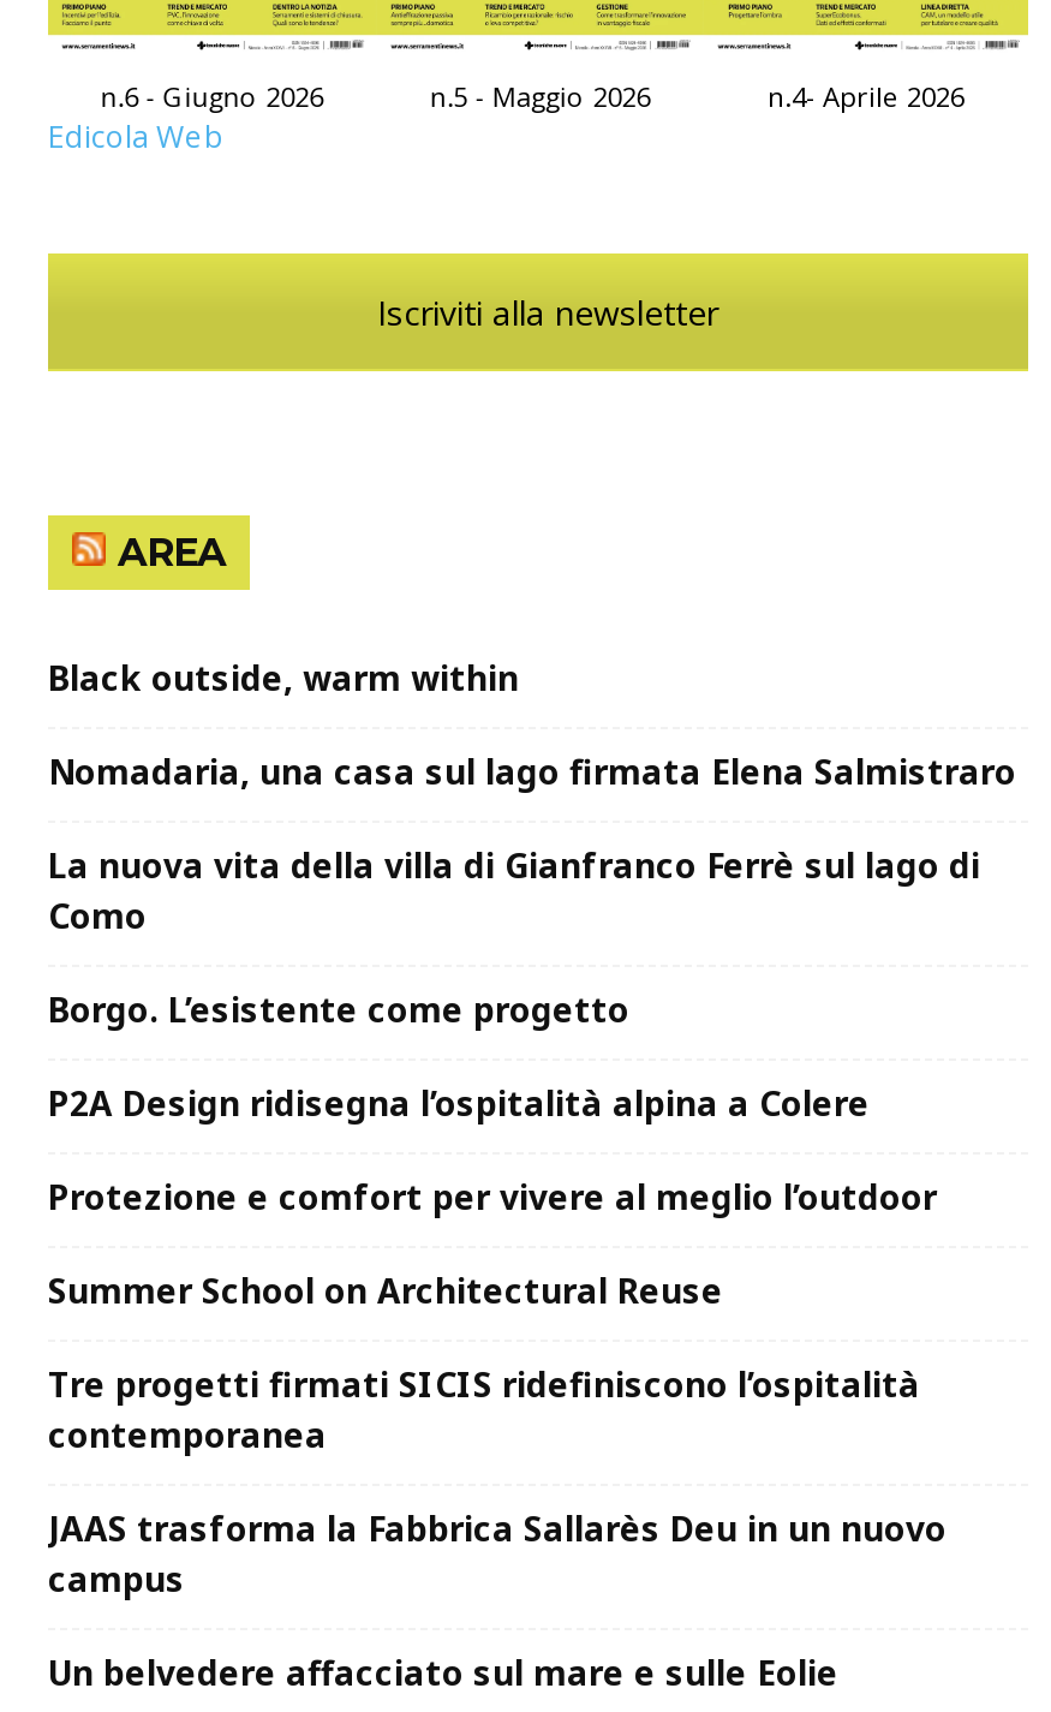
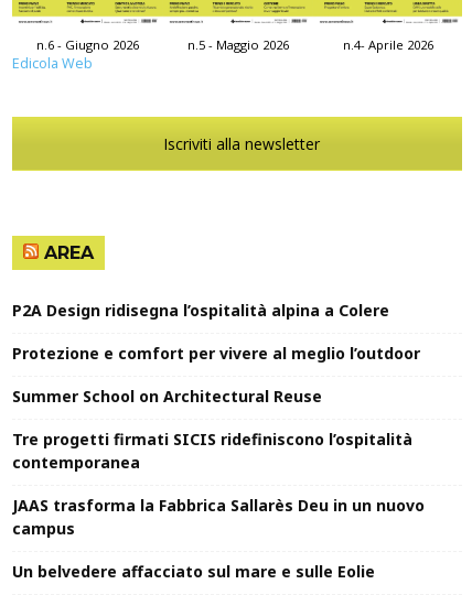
- Black outside, warm within
- Nomadaria, una casa sul lago firmata Elena Salmistraro
- La nuova vita della villa di Gianfranco Ferrè sul lago di
- Como
- Borgo. L’esistente come progetto
